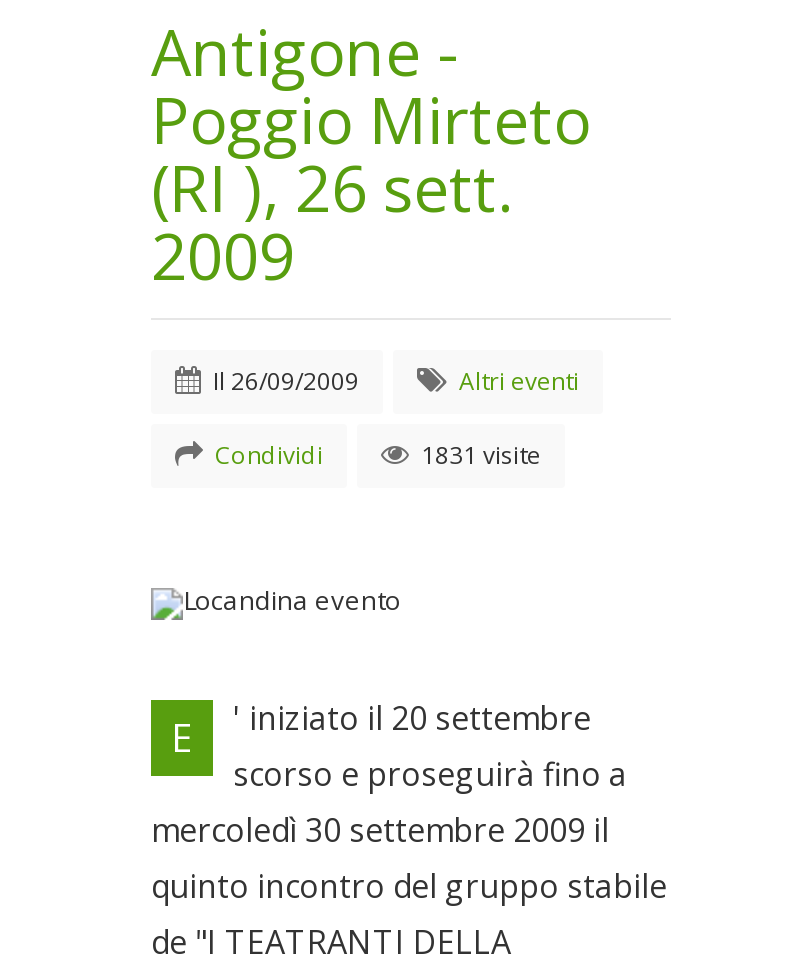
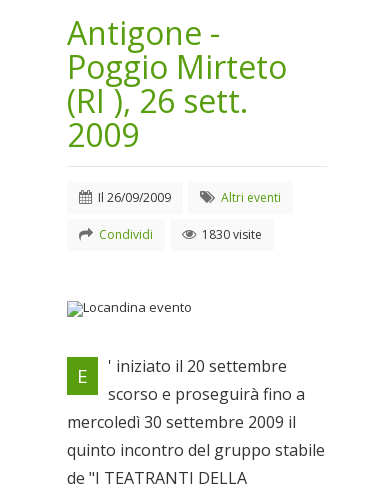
- 1831 visite
+ 1830 visite
